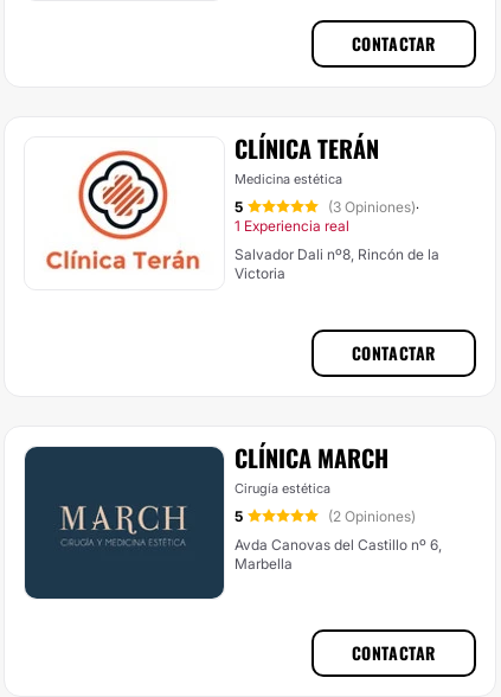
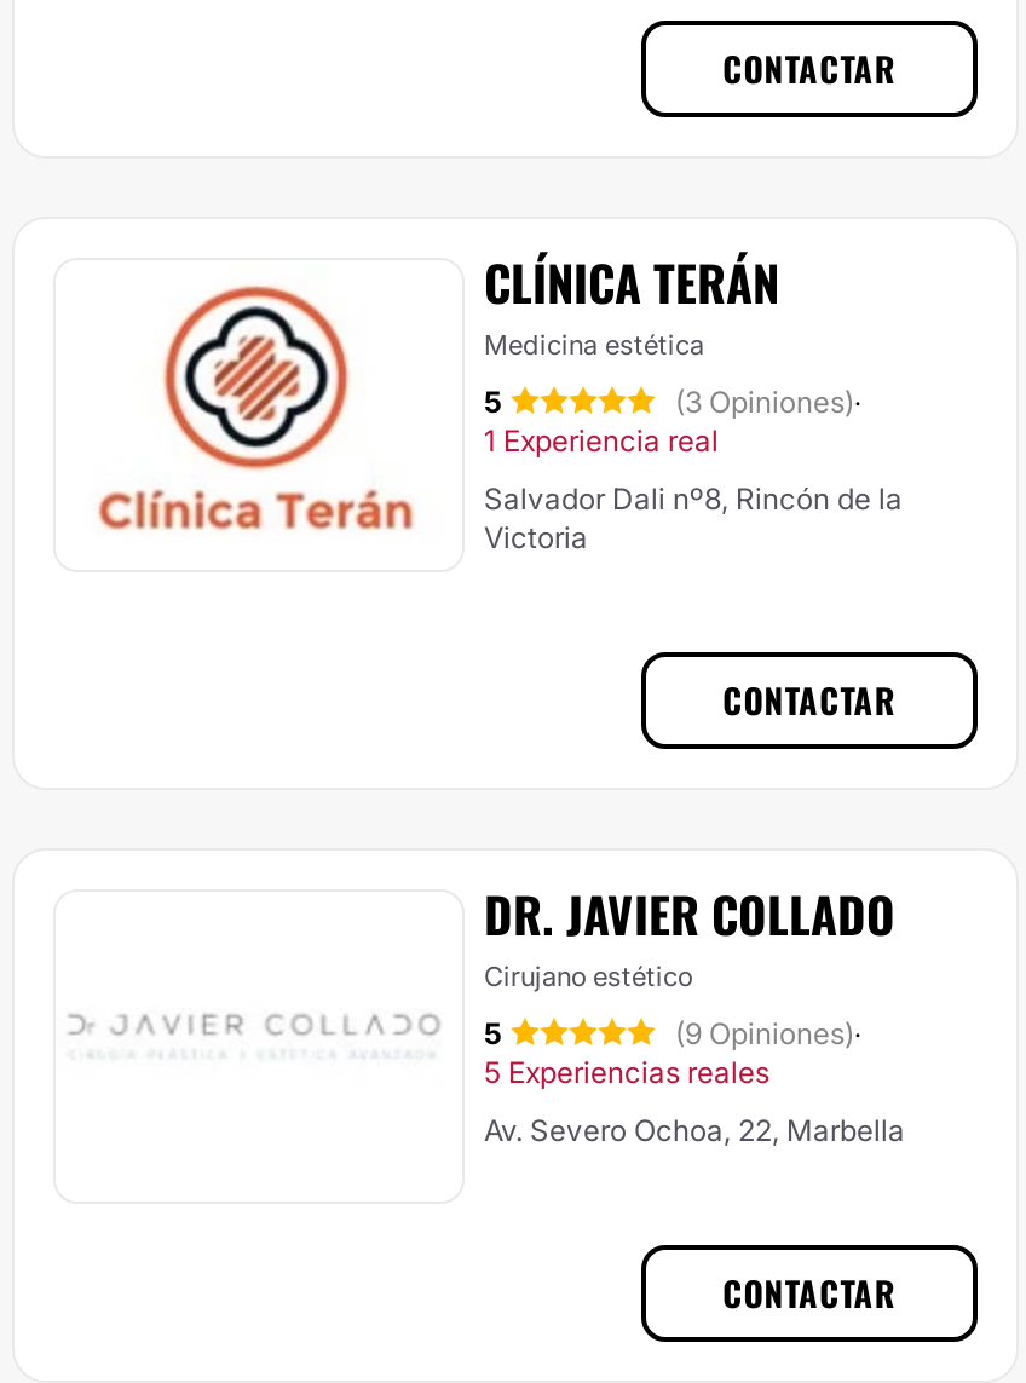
- [image]

- CLÍNICA MARCH
- Cirugía estética
+ DR. JAVIER COLLADO
+ Cirujano estético

- (2 Opiniones)
+ (9 Opiniones)·
+ 5 Experiencias reales

- Avda Canovas del Castillo nº 6,
- Marbella
+ Av. Severo Ochoa, 22, Marbella
